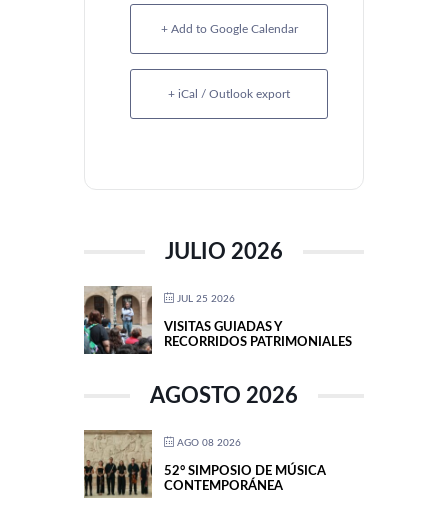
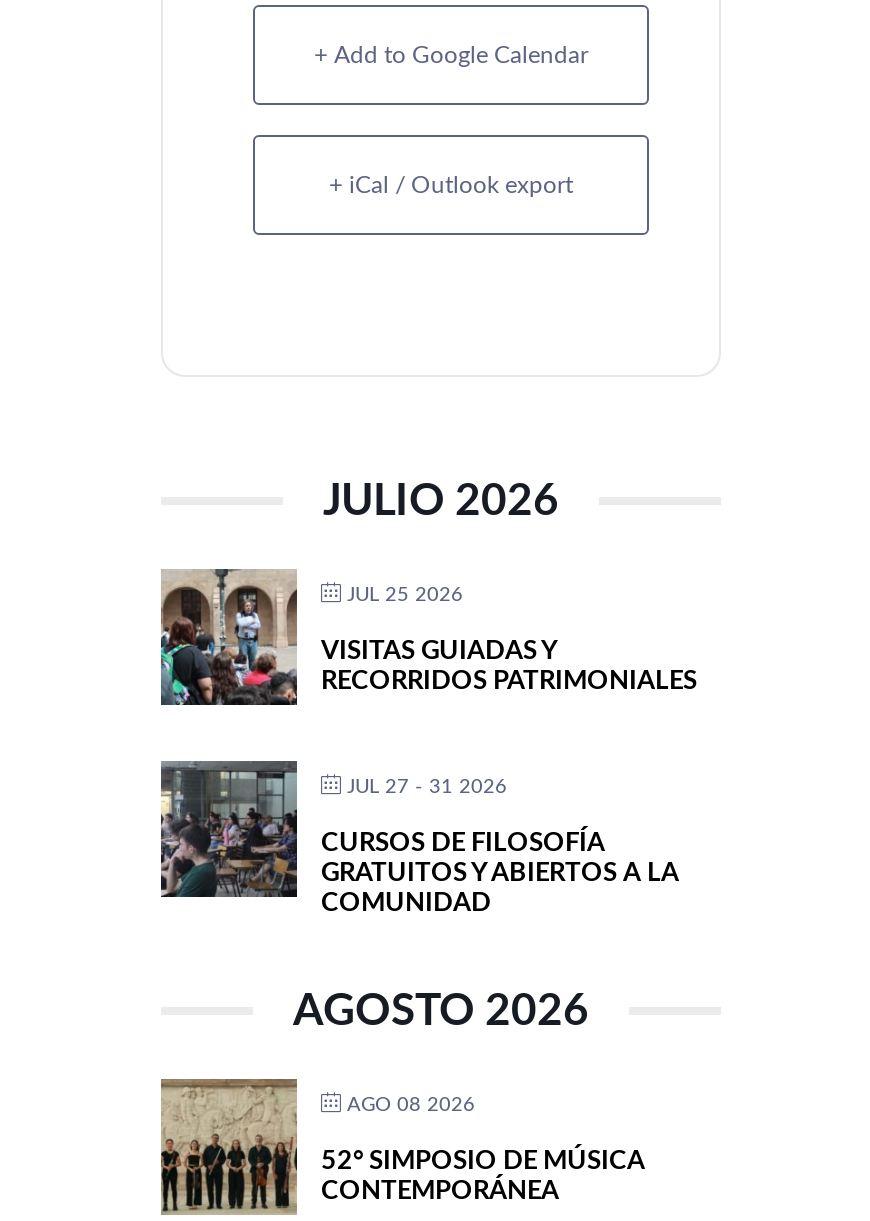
+ [image]
+ JUL 27 - 31 2026
+ CURSOS DE FILOSOFÍA
+ GRATUITOS Y ABIERTOS A LA
+ COMUNIDAD
